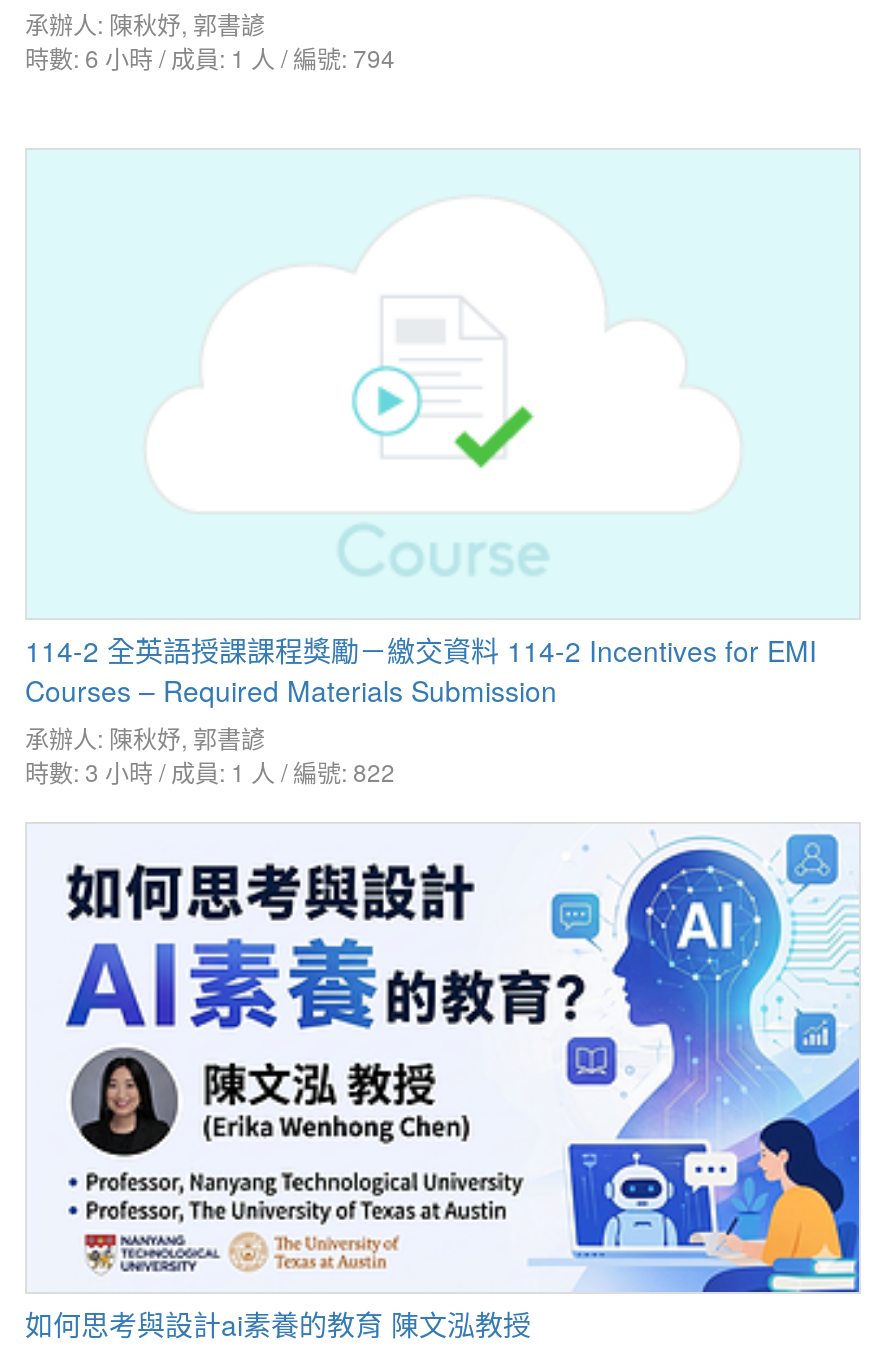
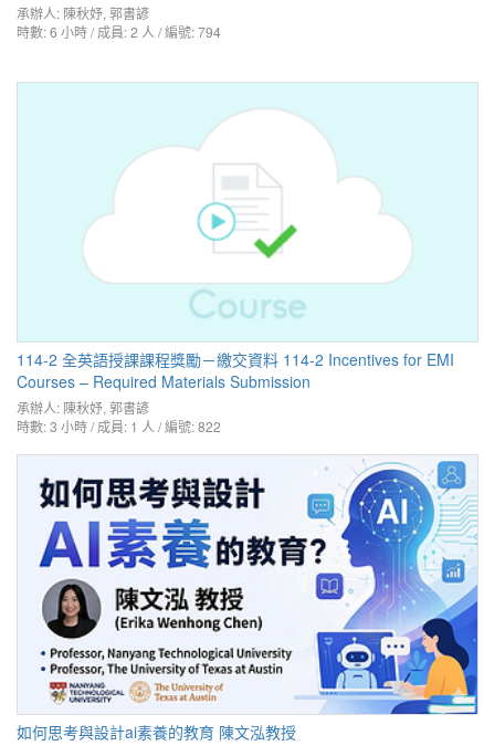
- 時數: 6 小時 / 成員: 1 人 / 編號: 794
+ 時數: 6 小時 / 成員: 2 人 / 編號: 794
